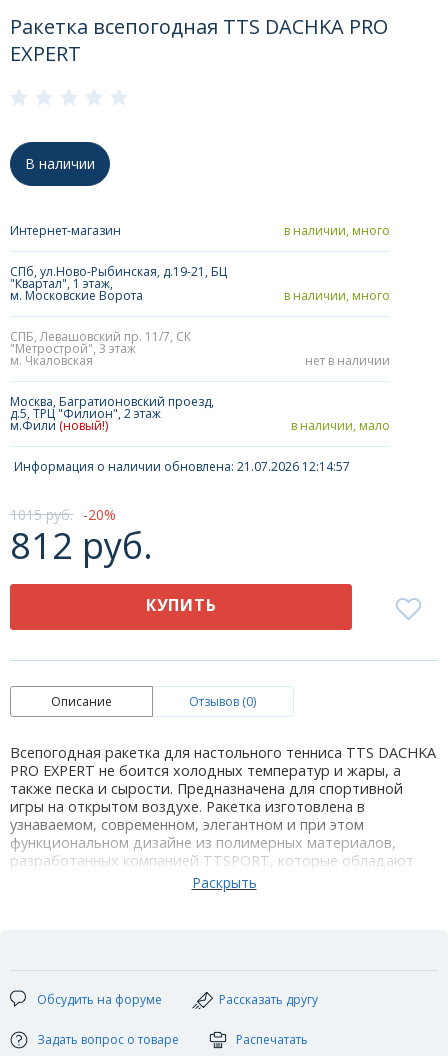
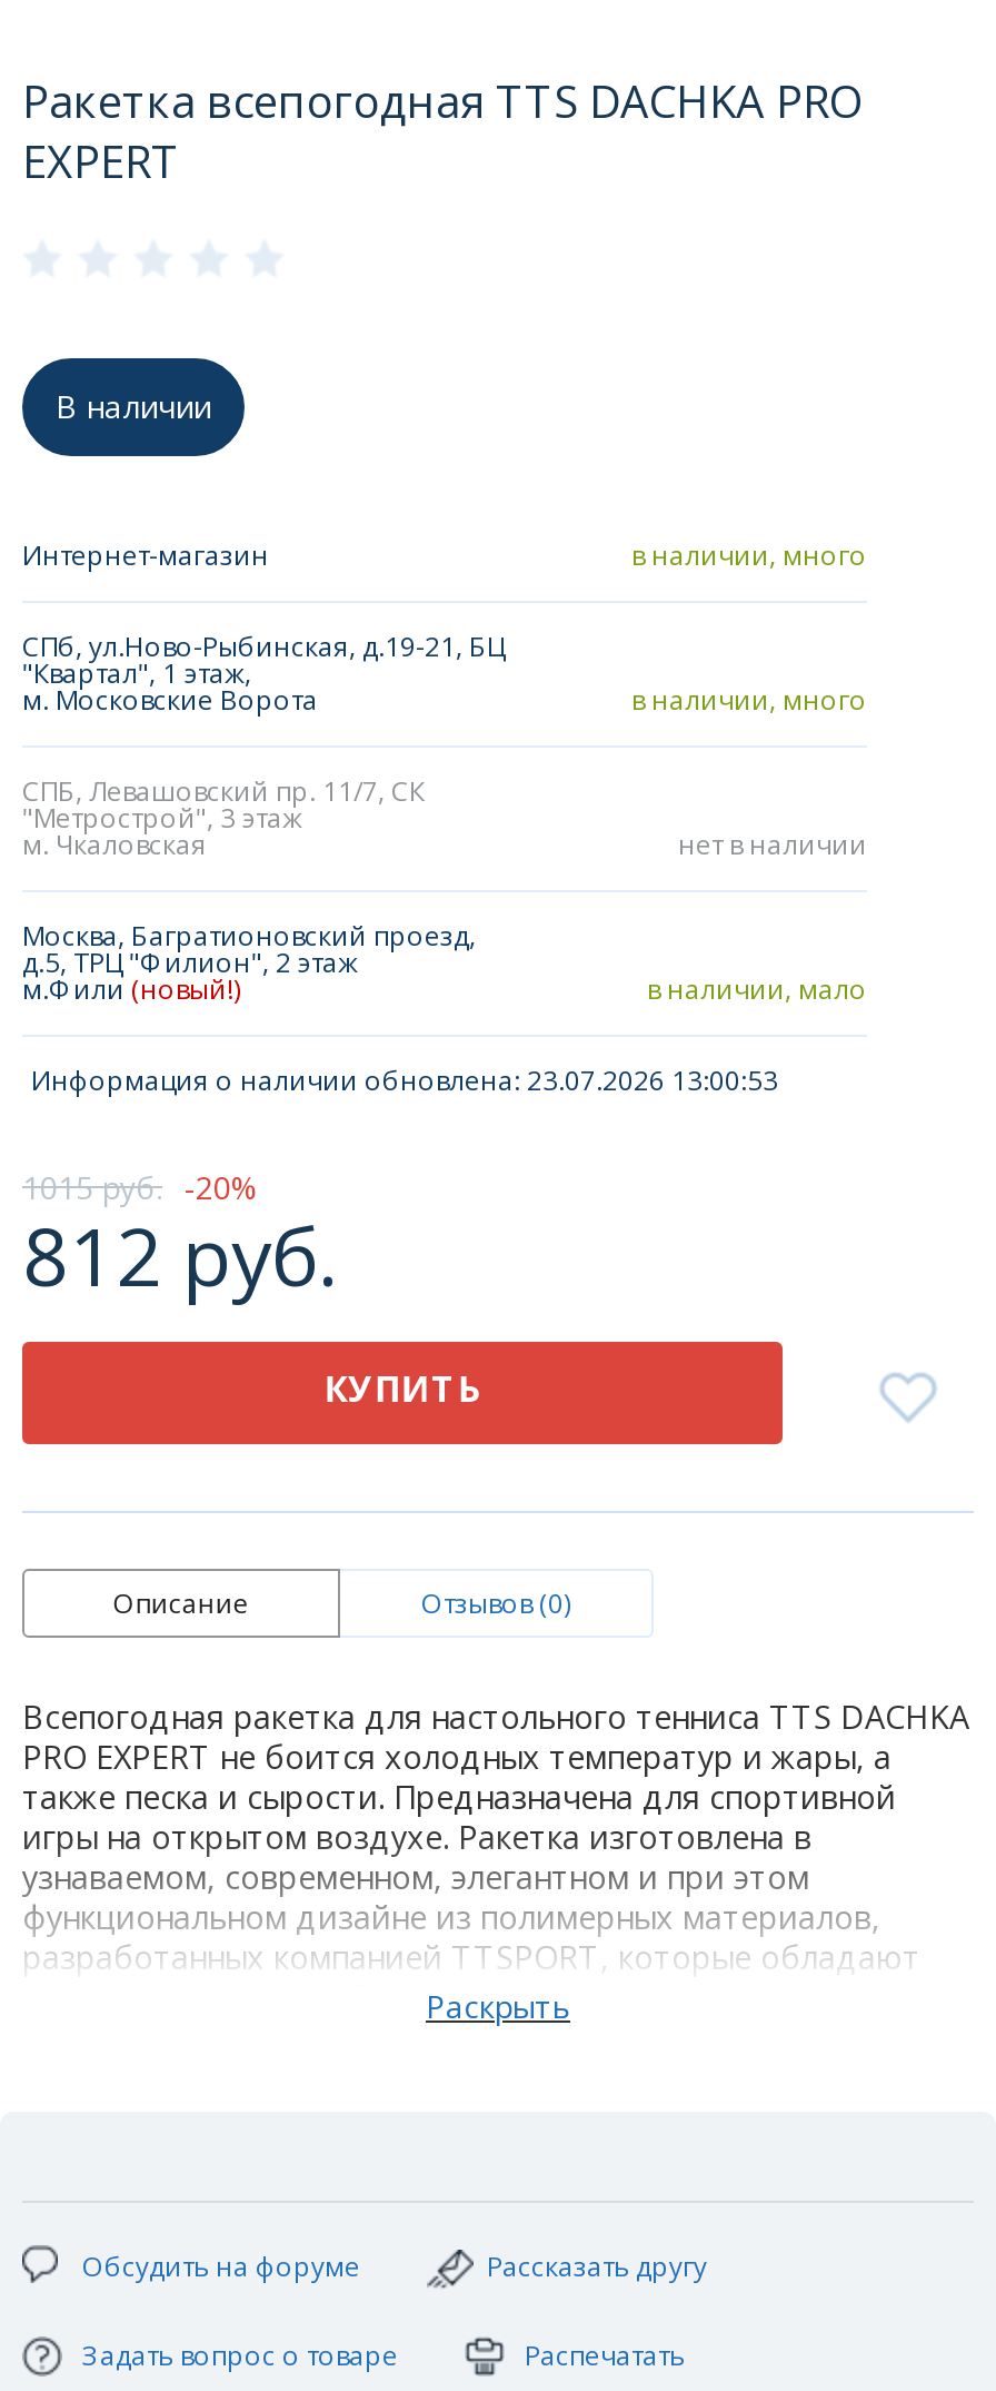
- Информация о наличии обновлена: 21.07.2026 12:14:57
+ Информация о наличии обновлена: 23.07.2026 13:00:53
